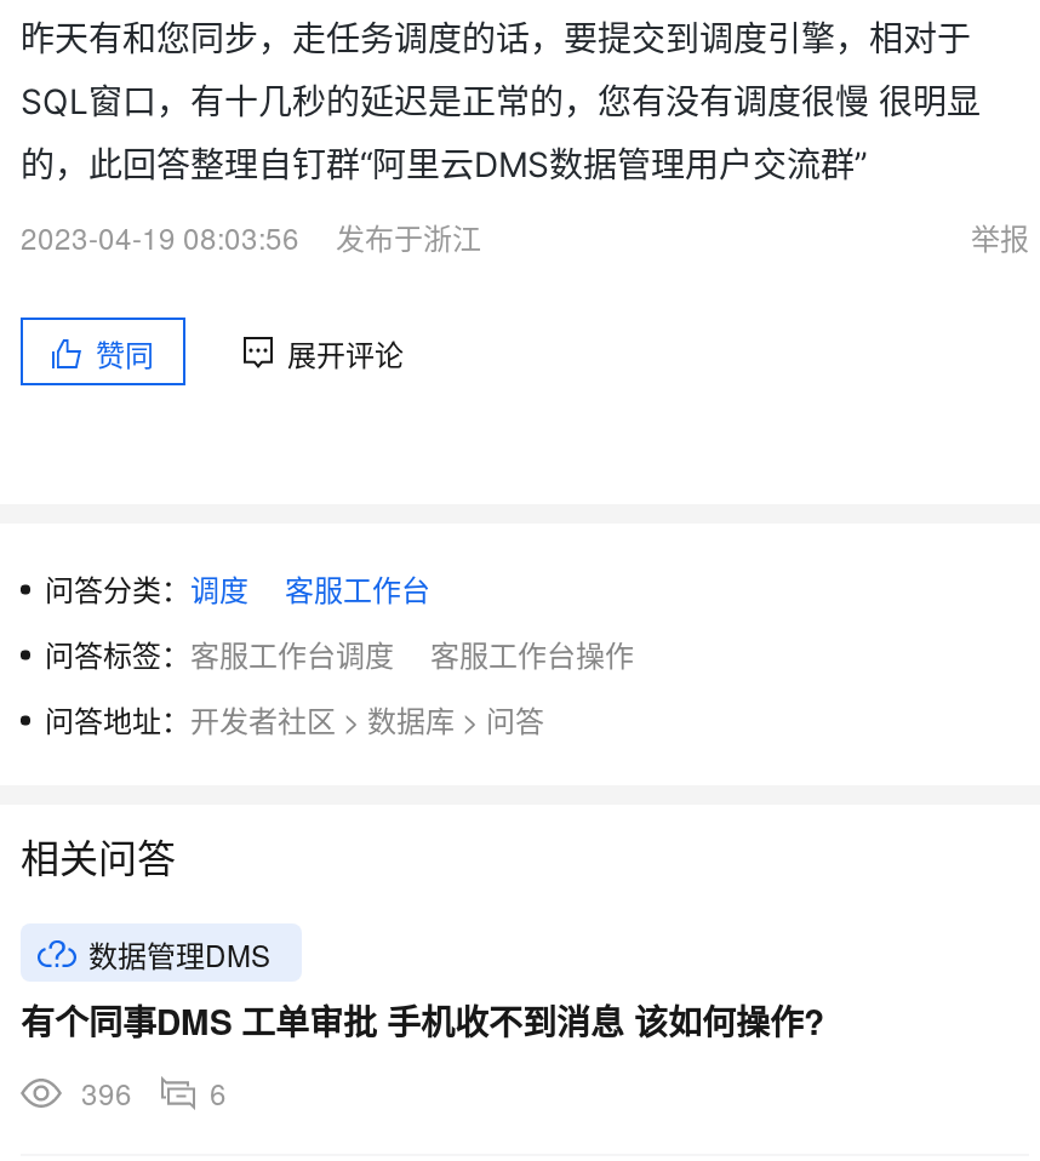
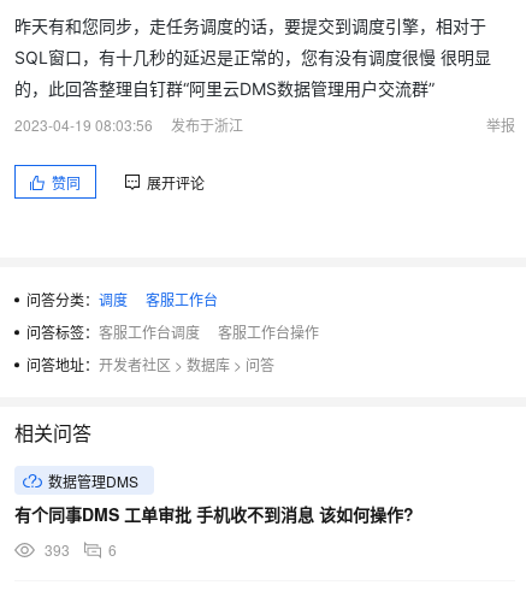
- 396 6
+ 393 6
